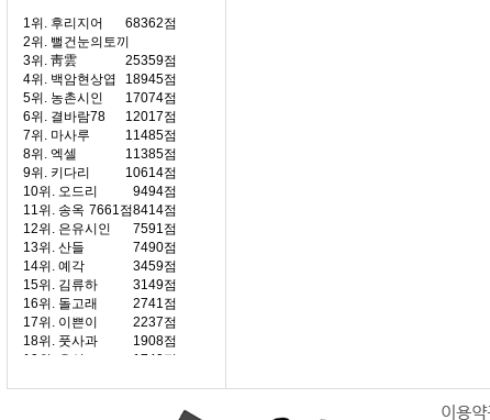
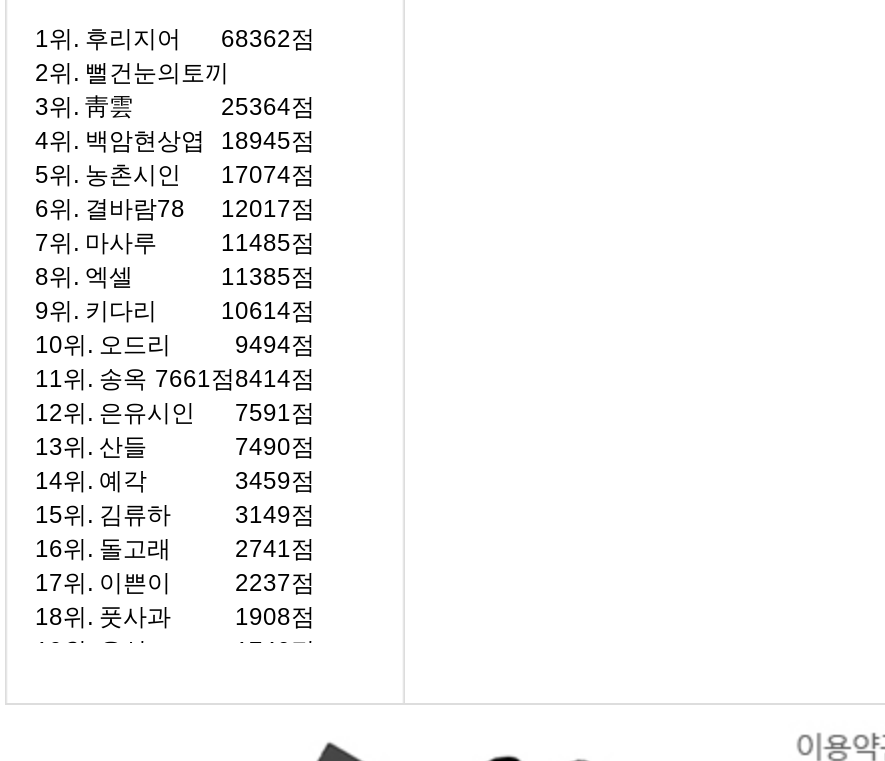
- 25359점
+ 25364점
